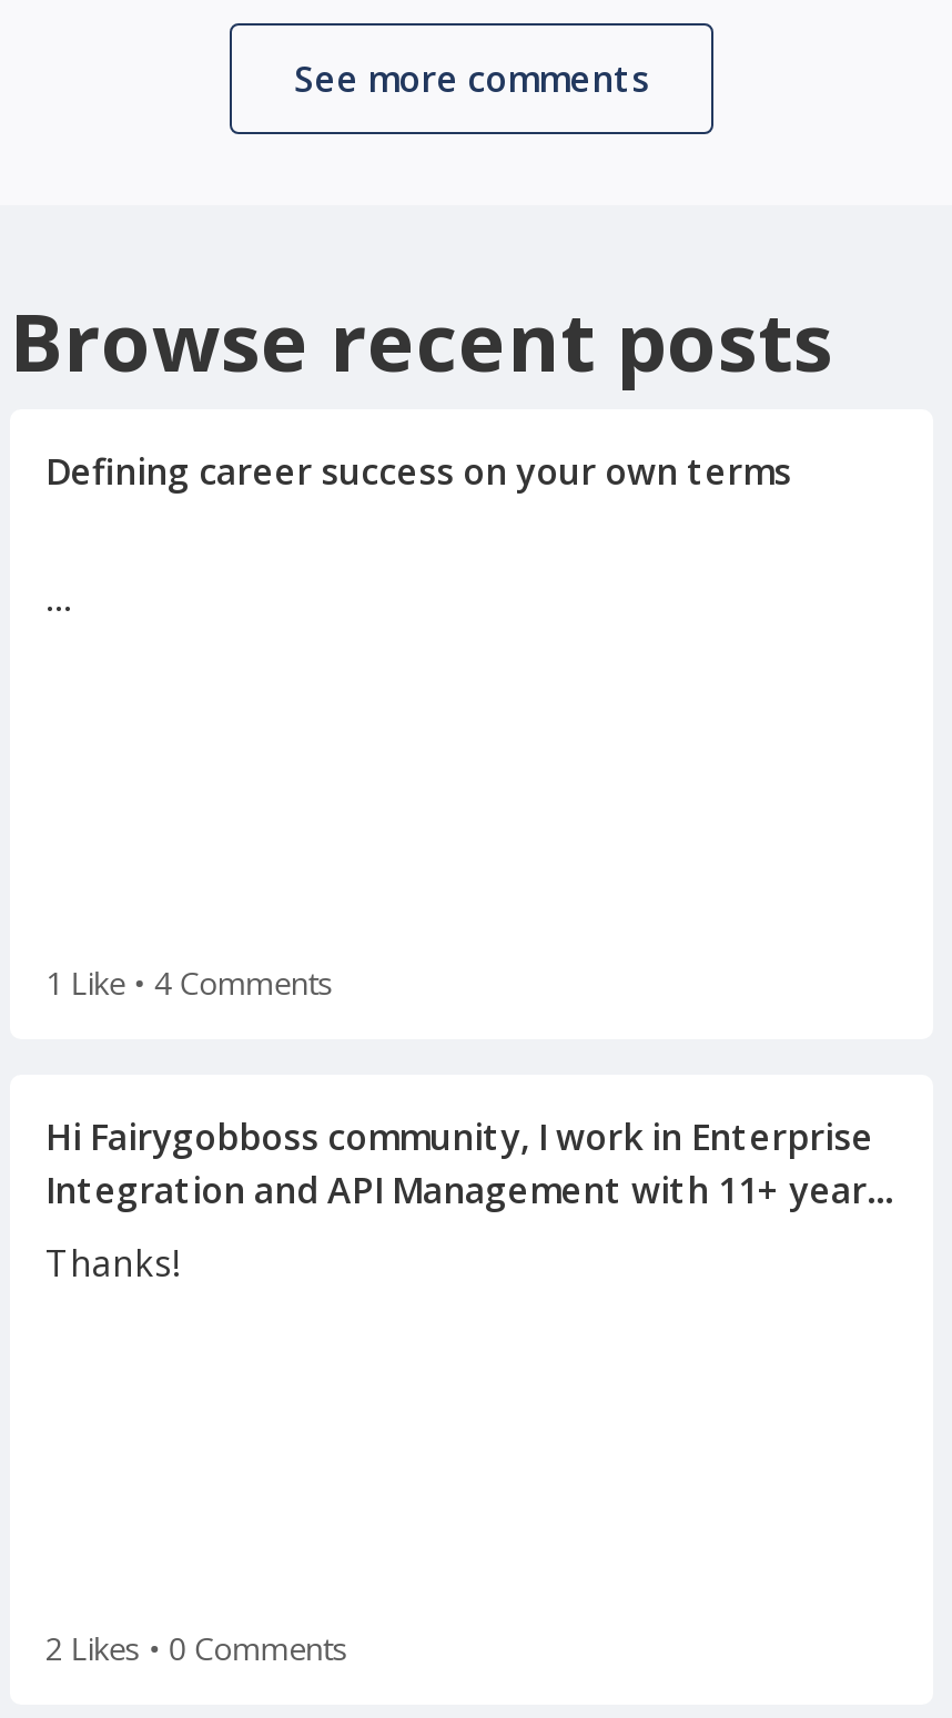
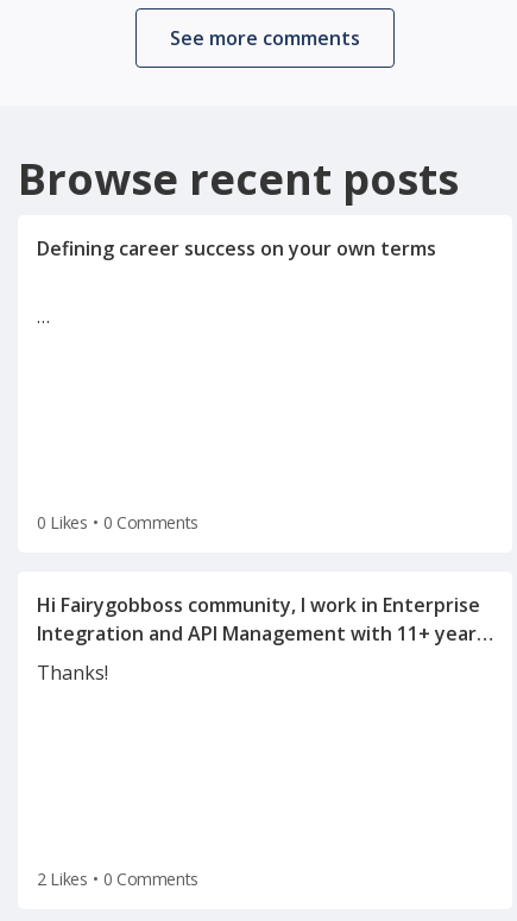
- 1 Like • 4 Comments
+ 0 Likes • 0 Comments
